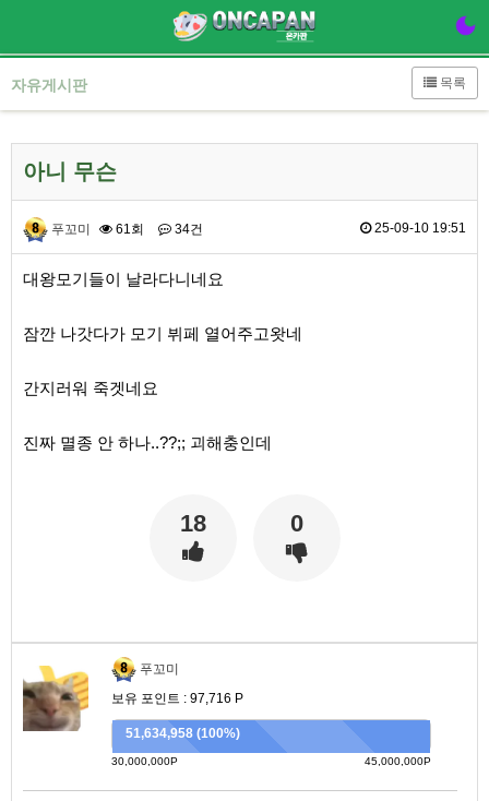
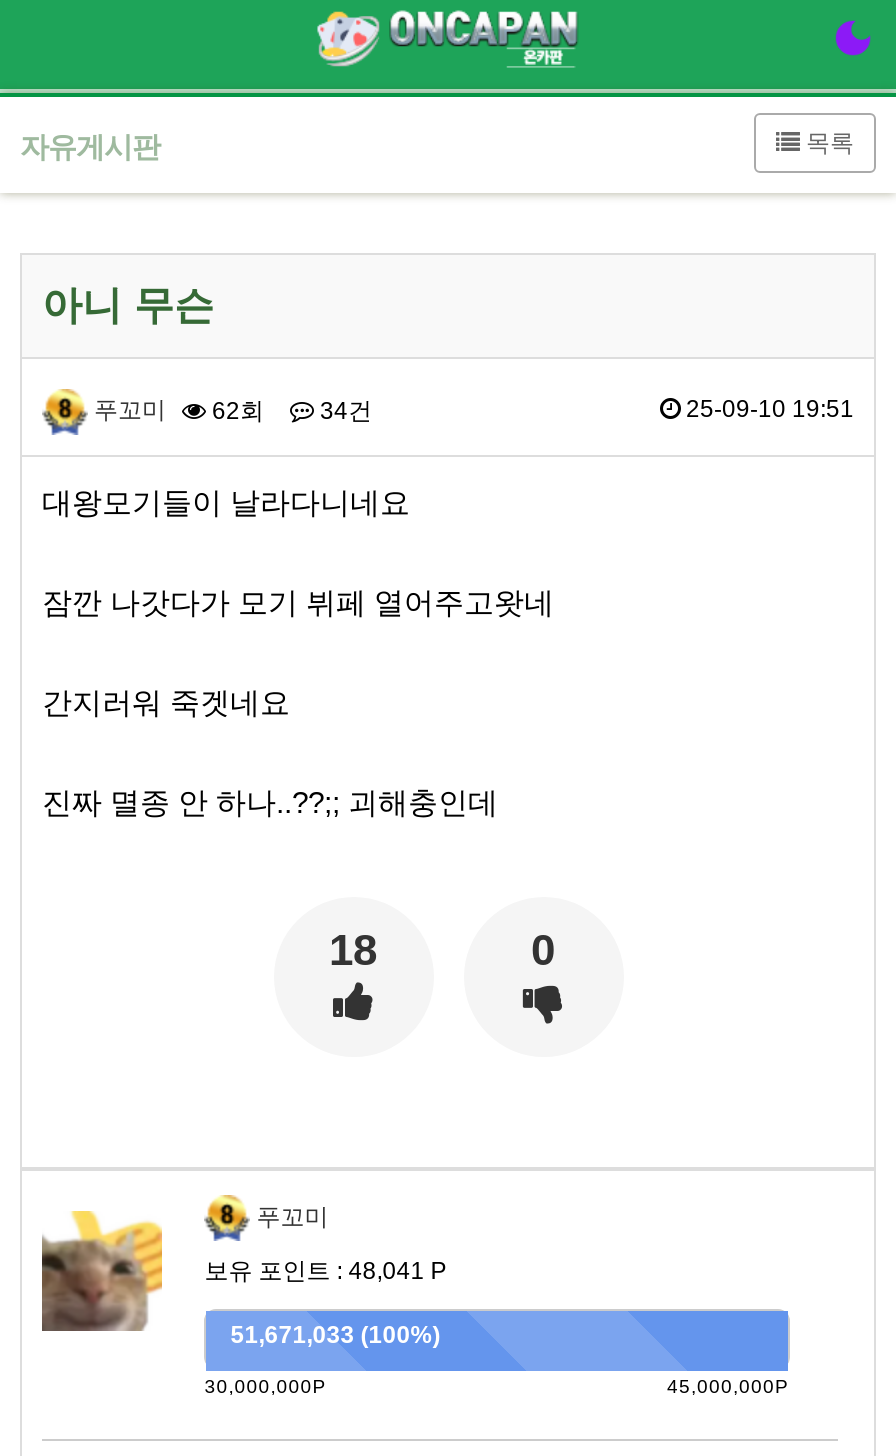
- 푸꼬미 61회 34건
+ 푸꼬미 62회 34건

- 보유 포인트 : 97,716 P
+ 보유 포인트 : 48,041 P

- 51,634,958 (100%)
+ 51,671,033 (100%)
